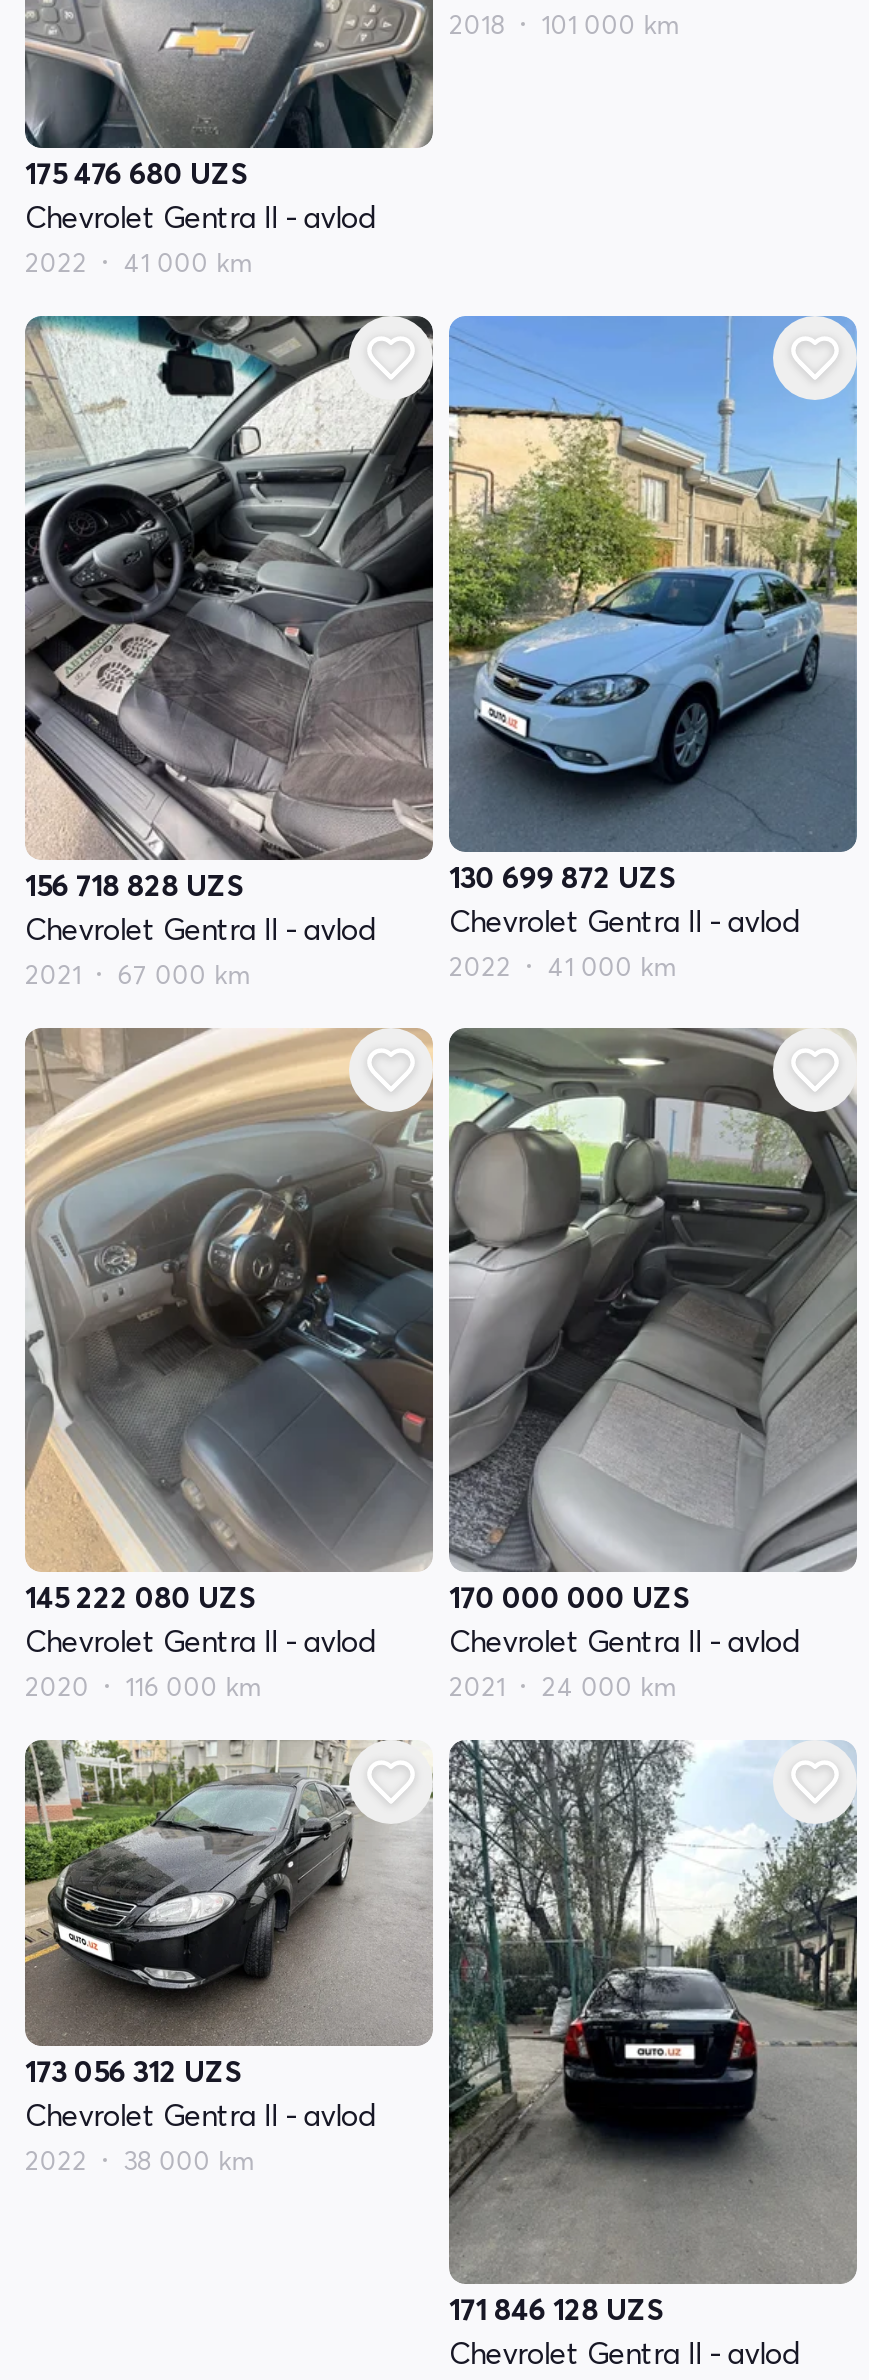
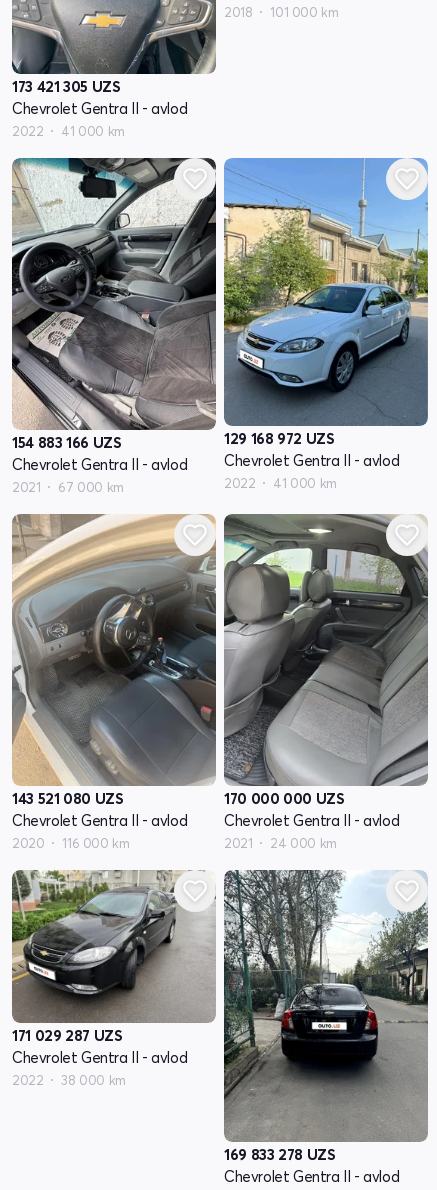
- 175 476 680 UZS
+ 173 421 305 UZS

- 156 718 828 UZS
+ 154 883 166 UZS

- 130 699 872 UZS
+ 129 168 972 UZS

- 145 222 080 UZS
+ 143 521 080 UZS

- 173 056 312 UZS
+ 171 029 287 UZS

- 171 846 128 UZS
+ 169 833 278 UZS
